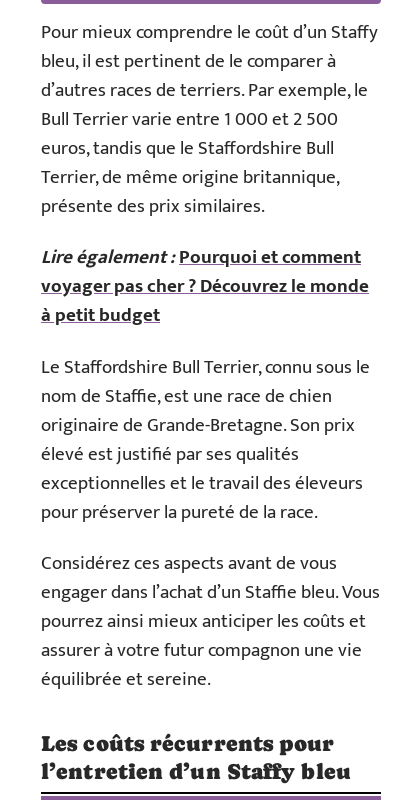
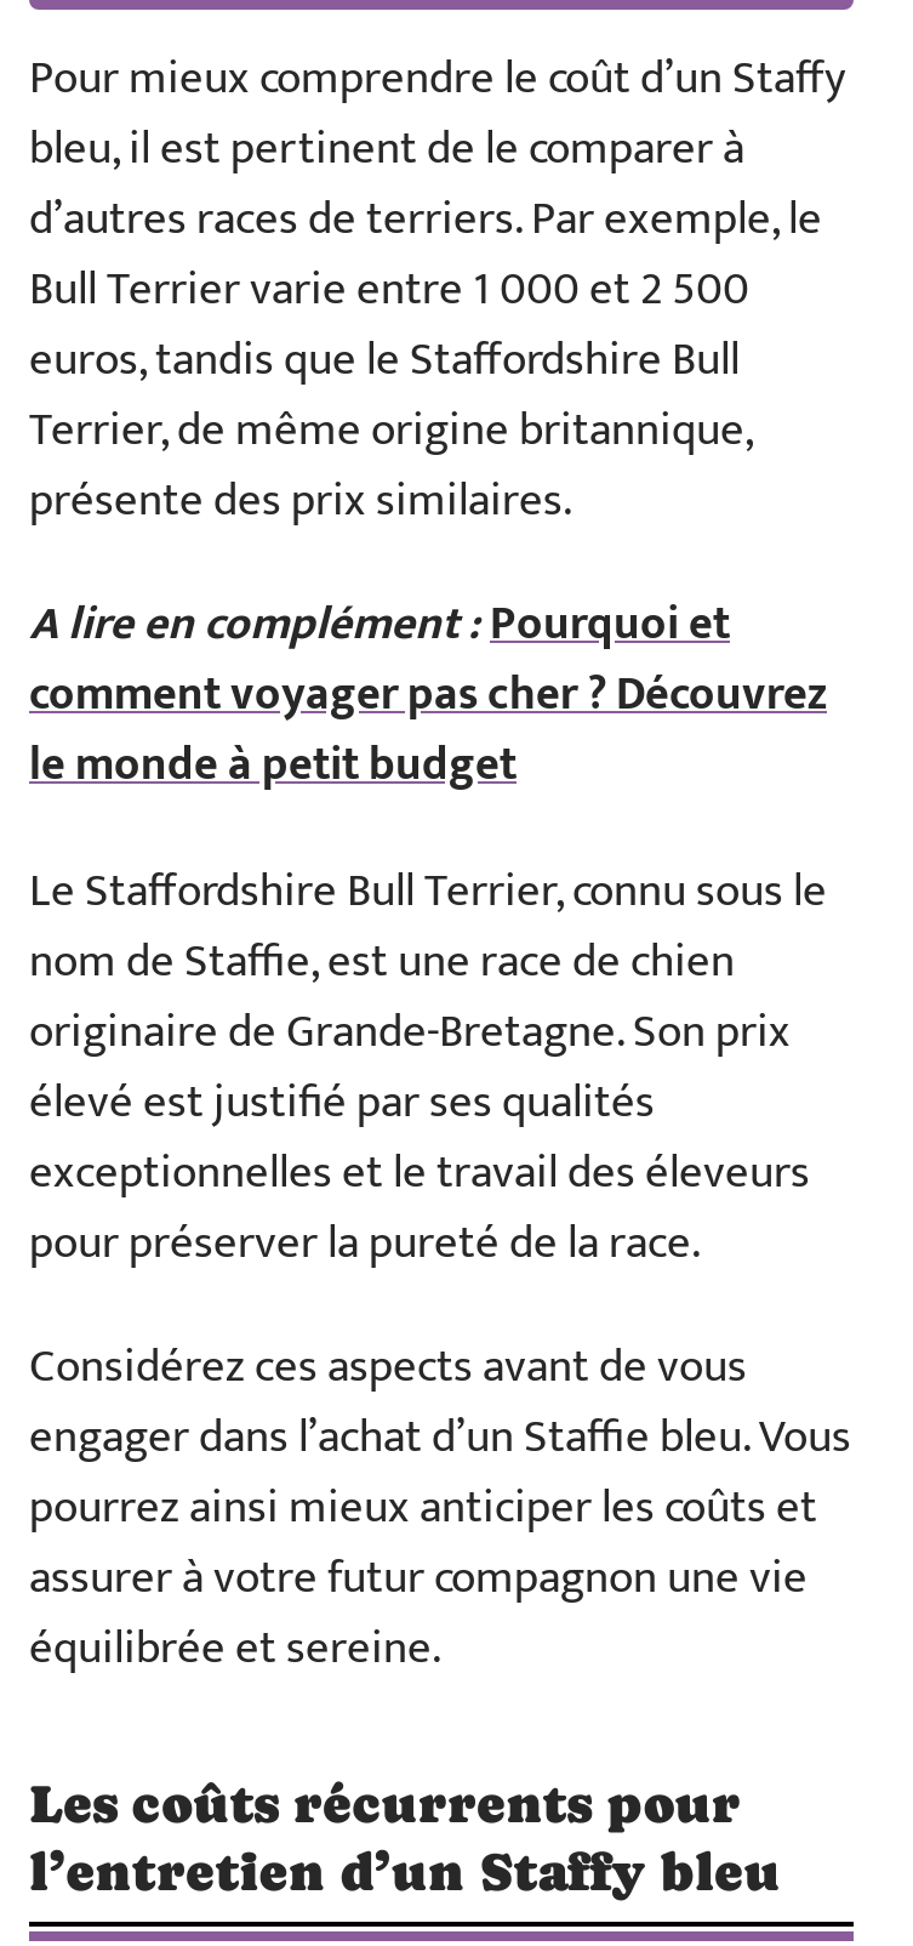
- Lire également : Pourquoi et comment
- voyager pas cher ? Découvrez le monde
- à petit budget
+ A lire en complément : Pourquoi et
+ comment voyager pas cher ? Découvrez
+ le monde à petit budget
